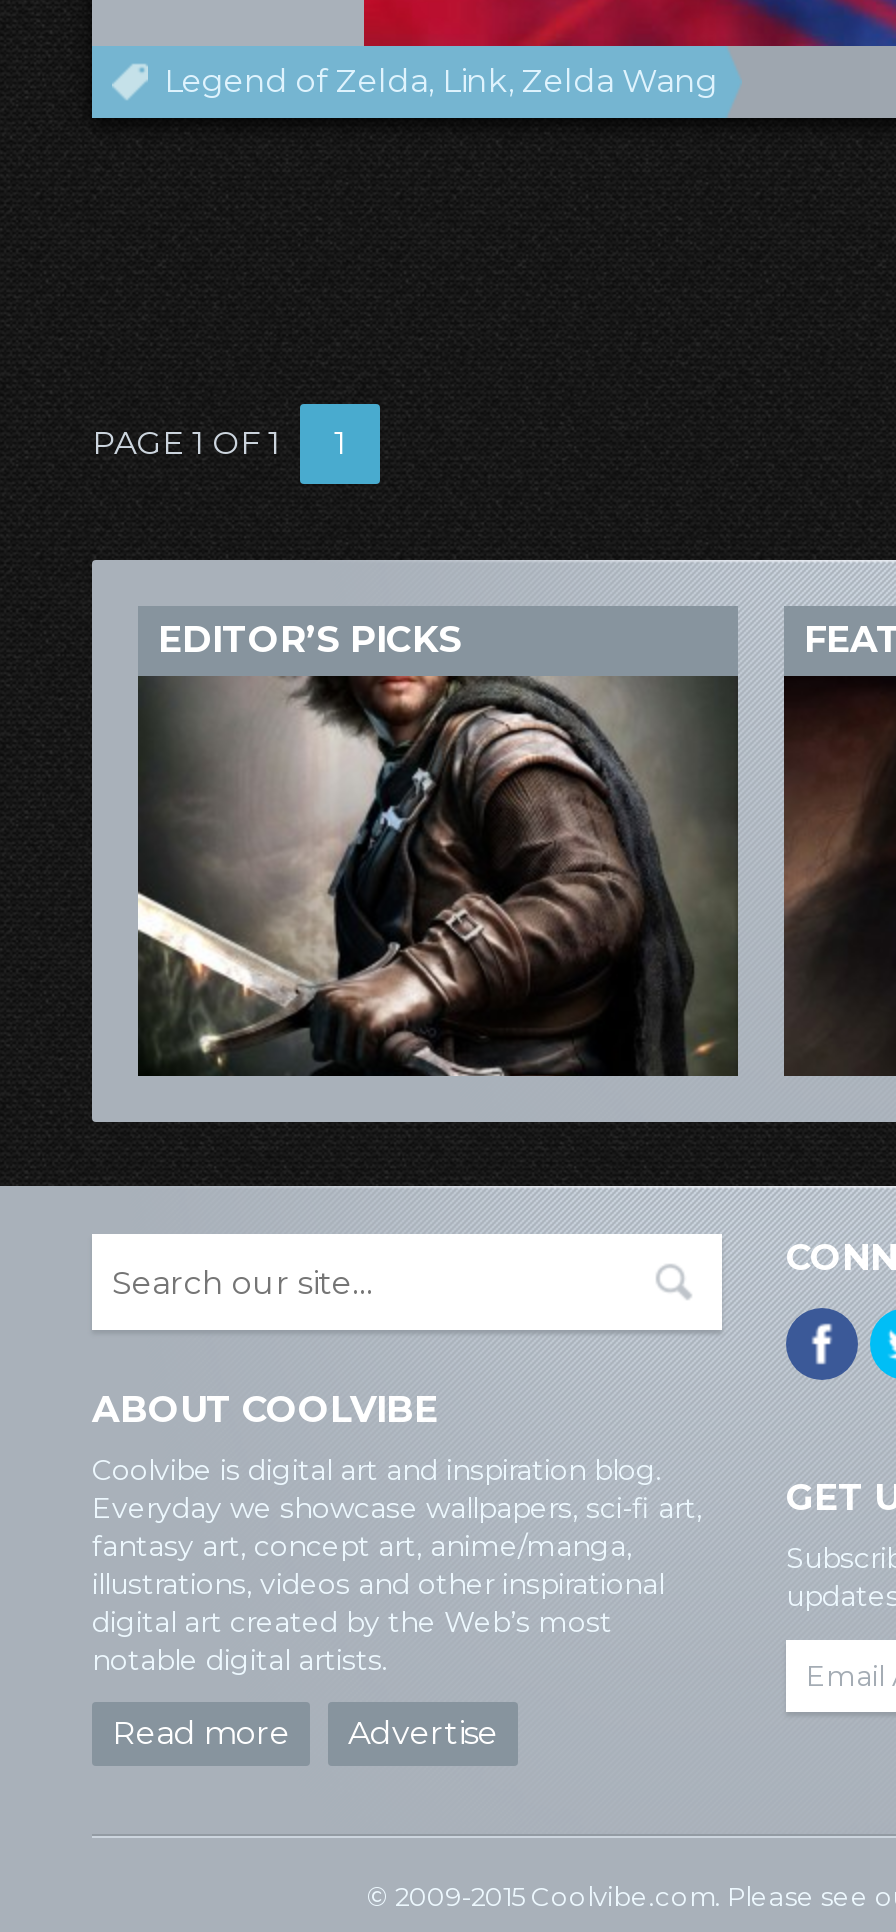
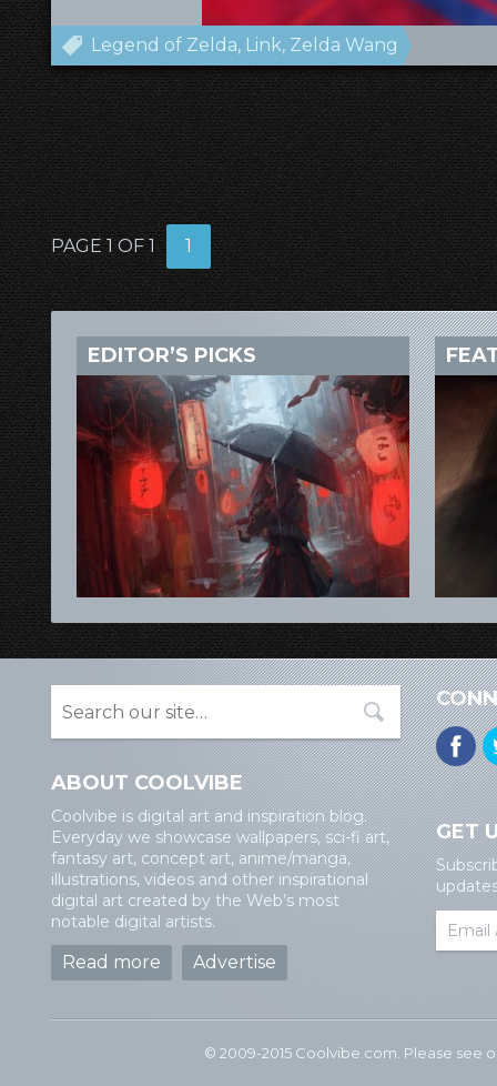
- [image]
+ [image]
